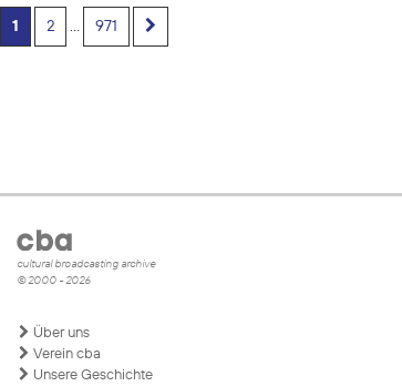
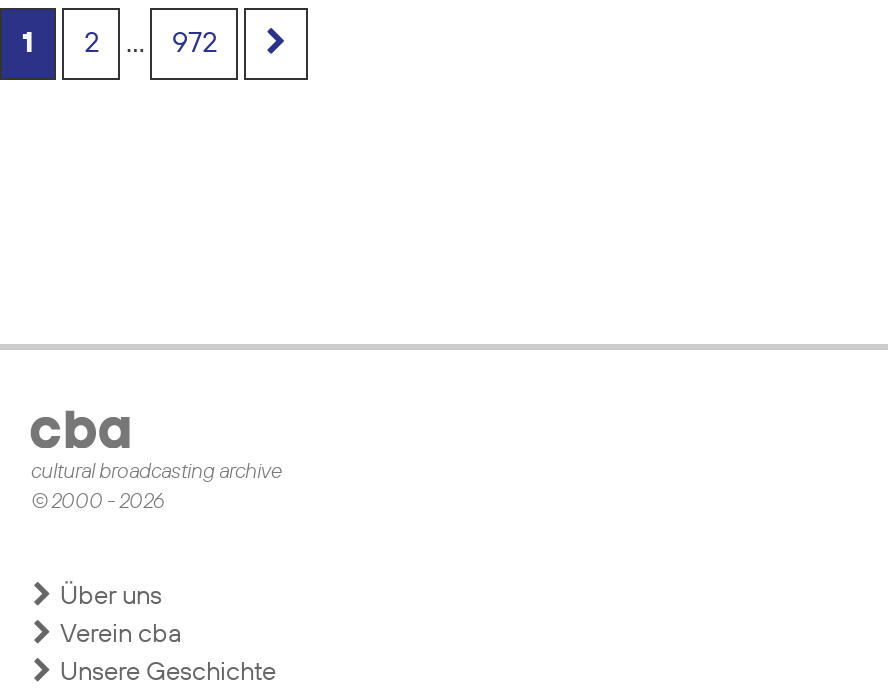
- 971
+ 972
